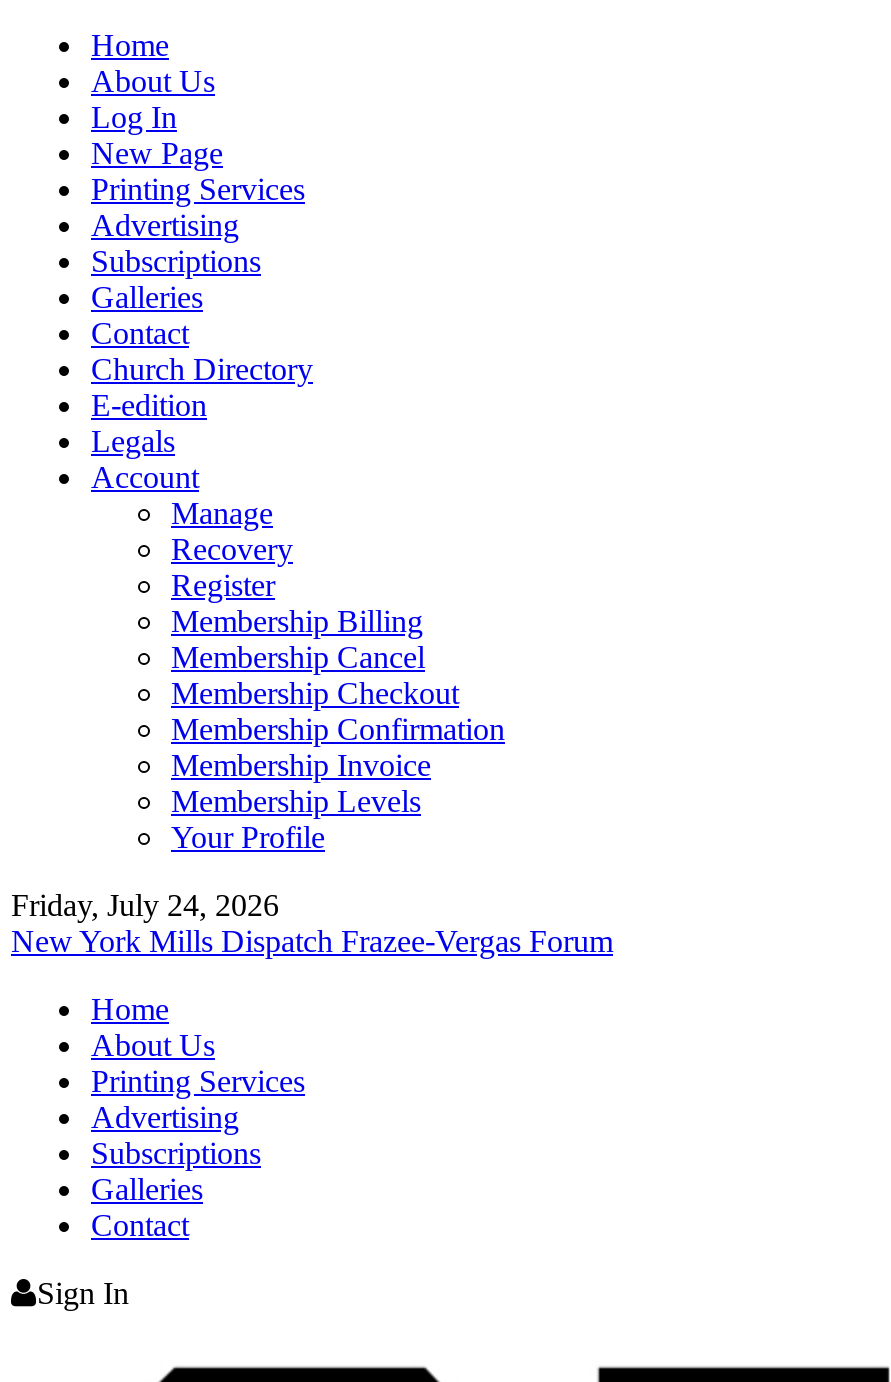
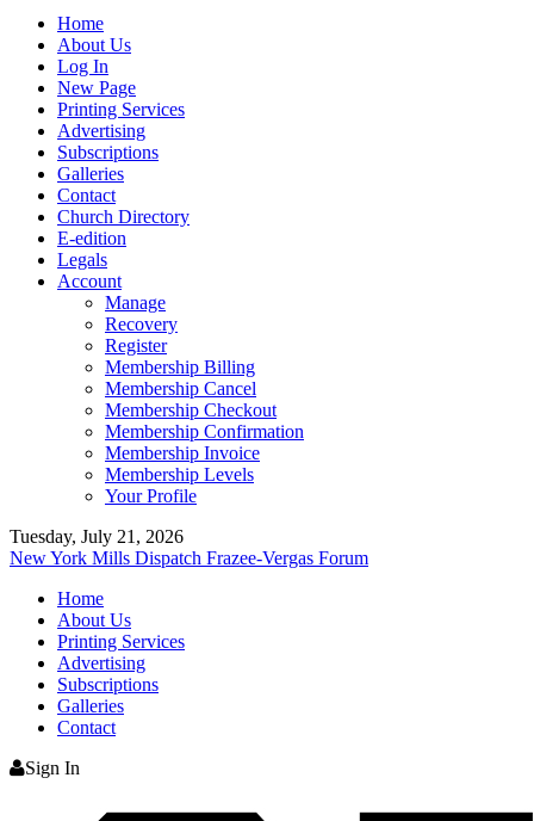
- Friday, July 24, 2026
+ Tuesday, July 21, 2026
